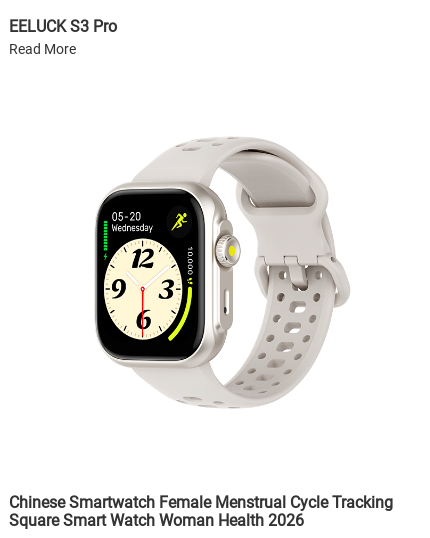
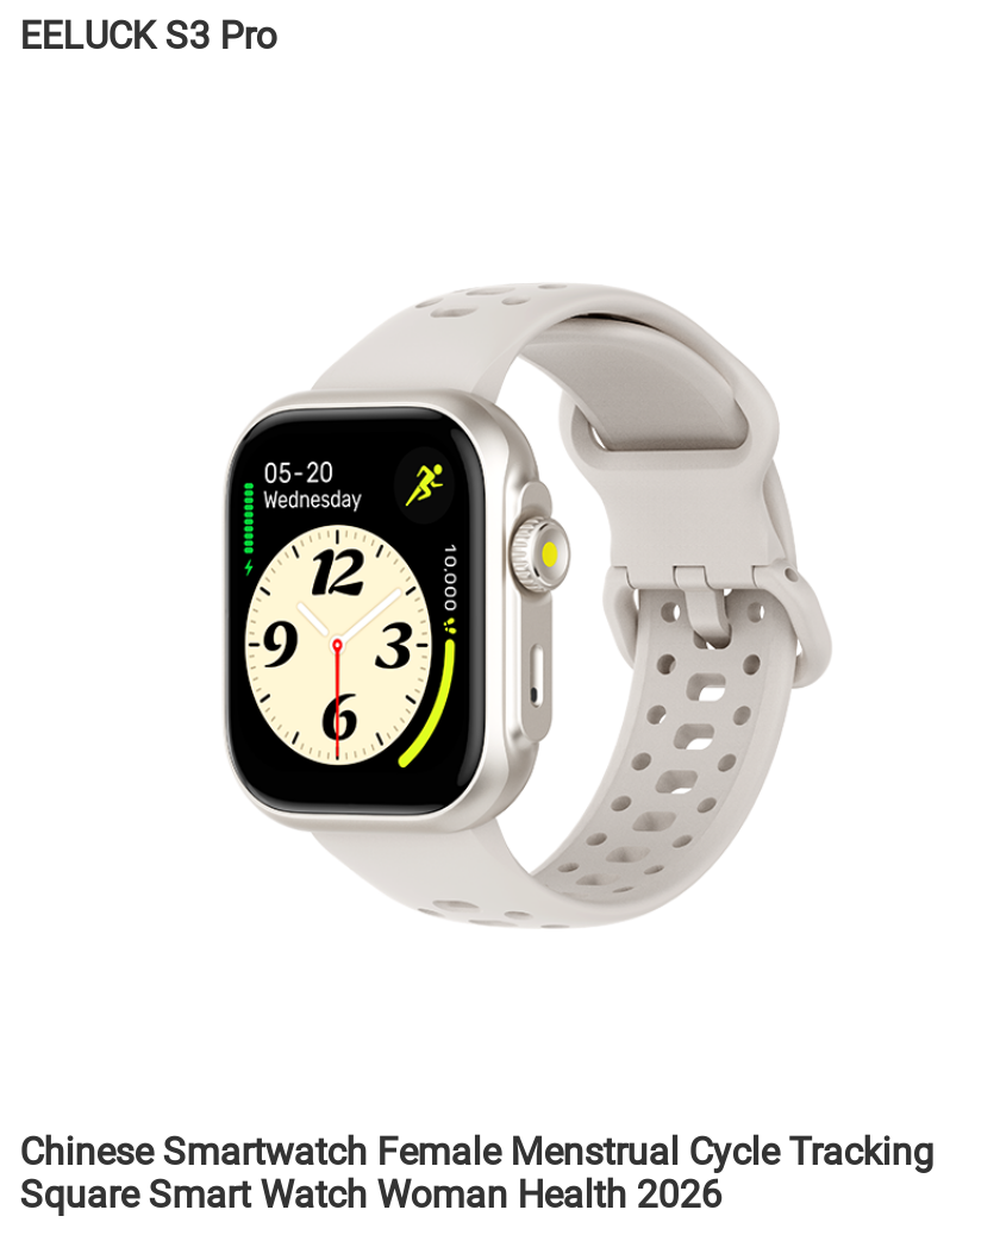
- Read More
